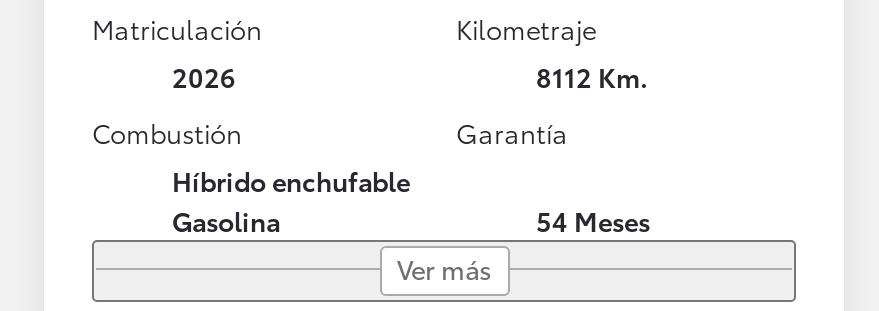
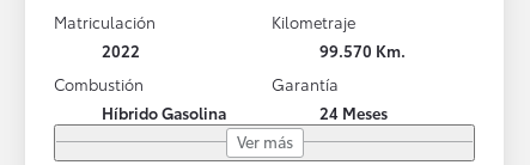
- 2026
+ 2022

- 8112 Km.
+ 99.570 Km.

- Híbrido enchufable
- Gasolina
+ Híbrido Gasolina

- 54 Meses
+ 24 Meses
